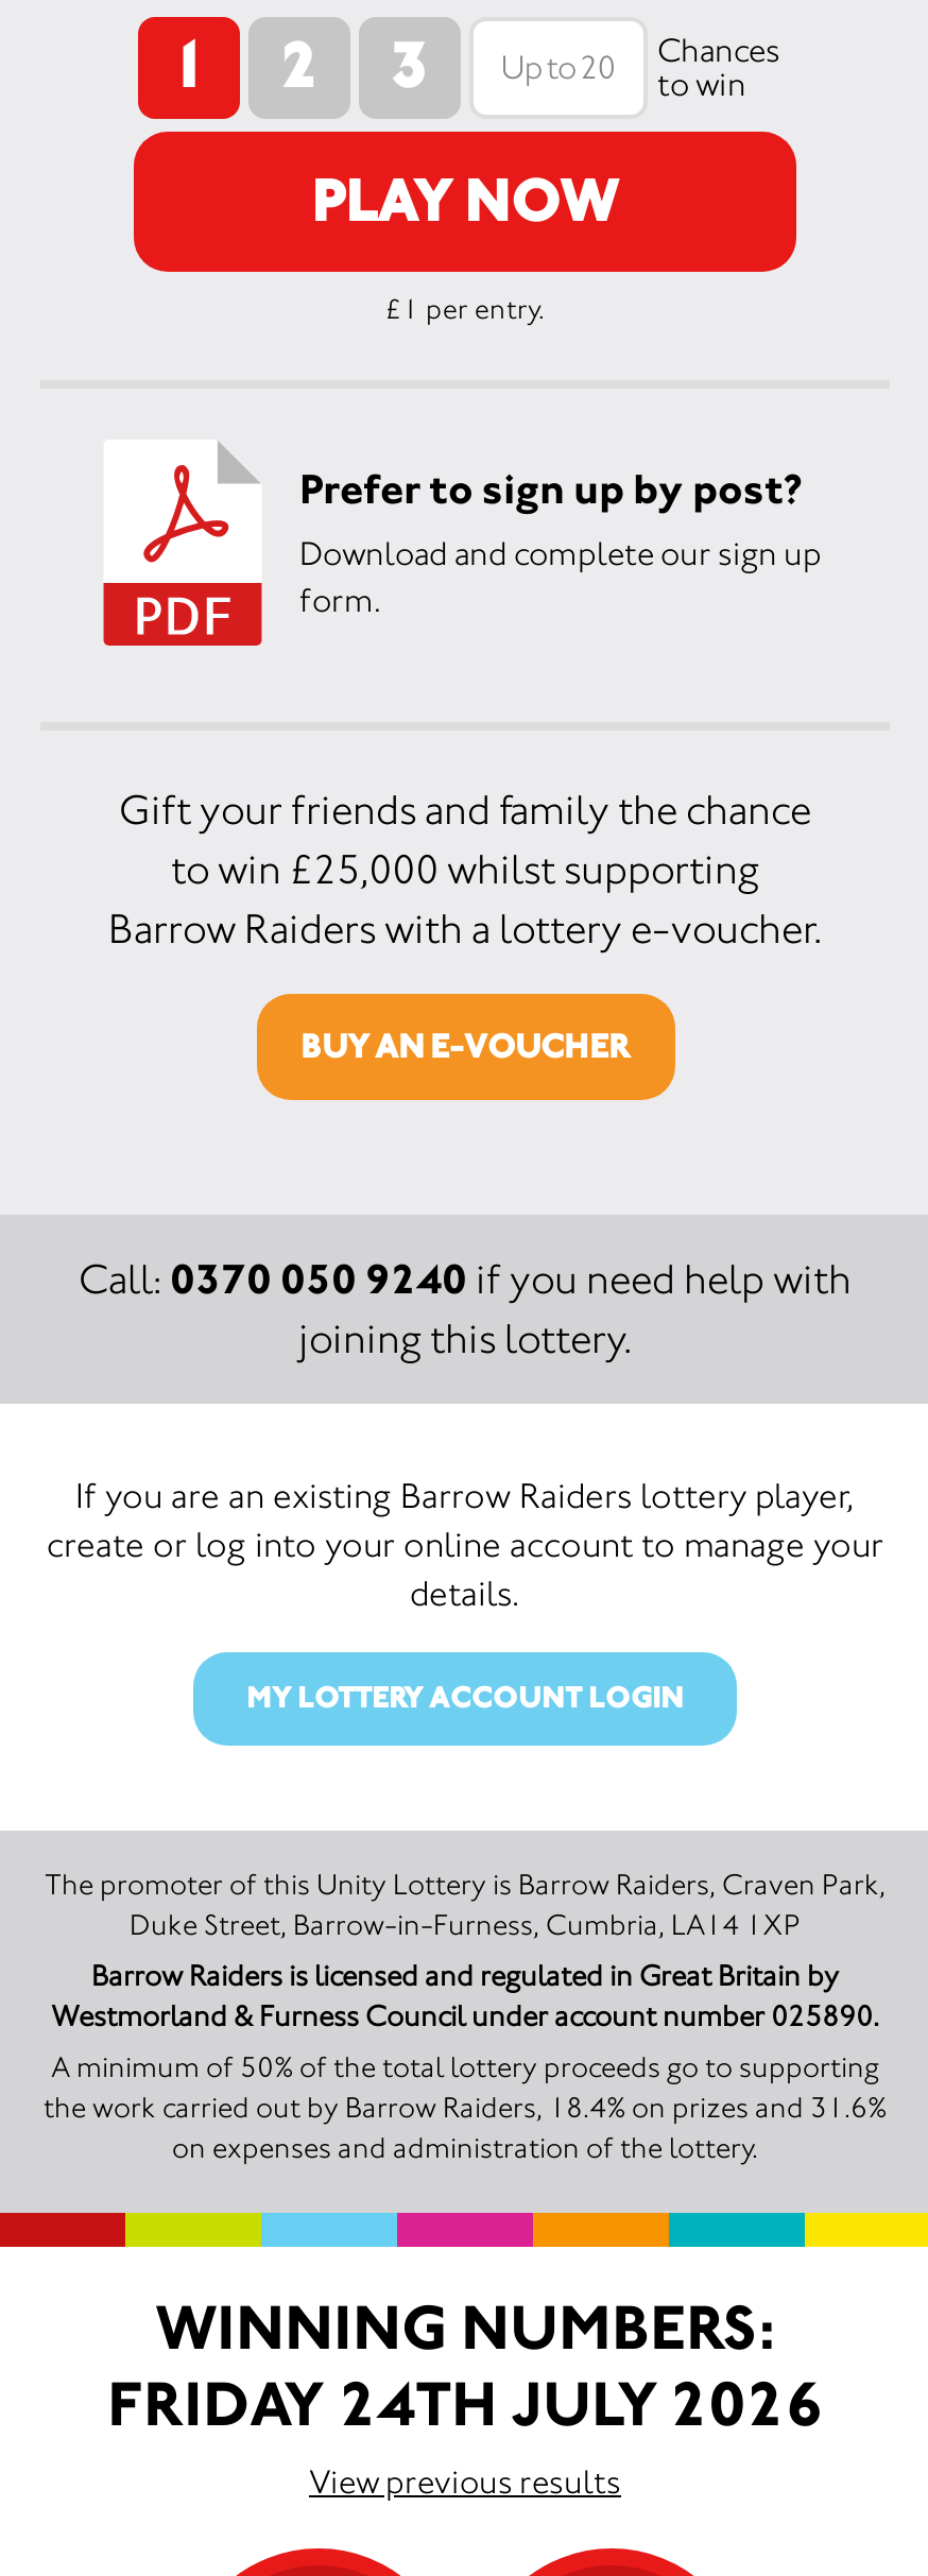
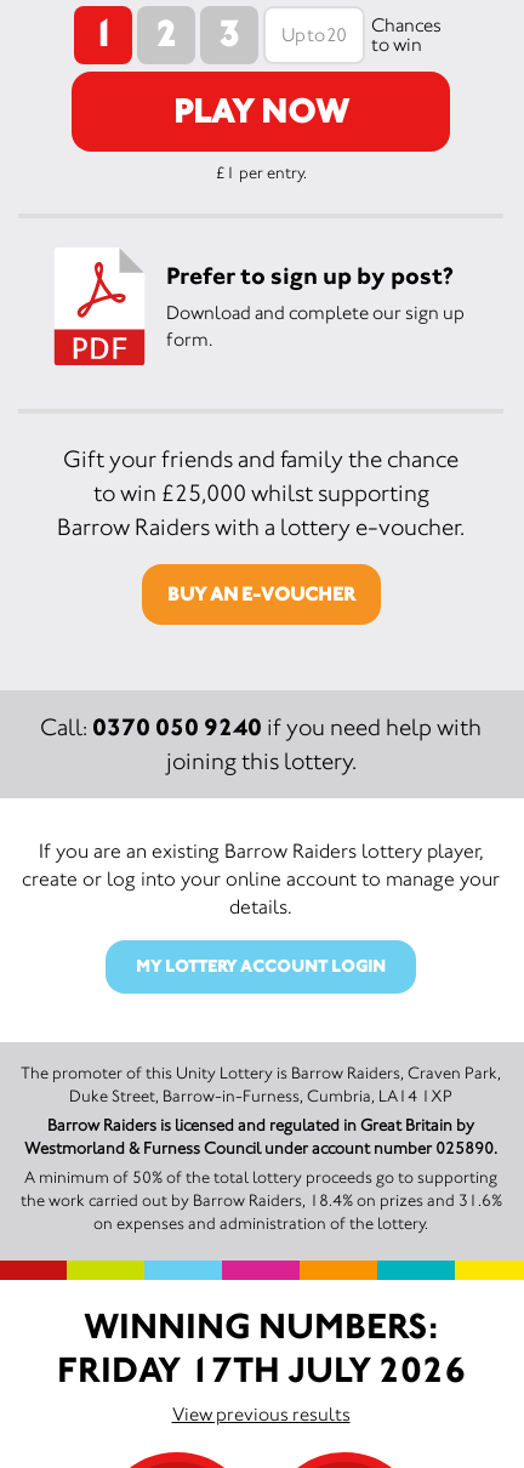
- FRIDAY 24TH JULY 2026
+ FRIDAY 17TH JULY 2026
